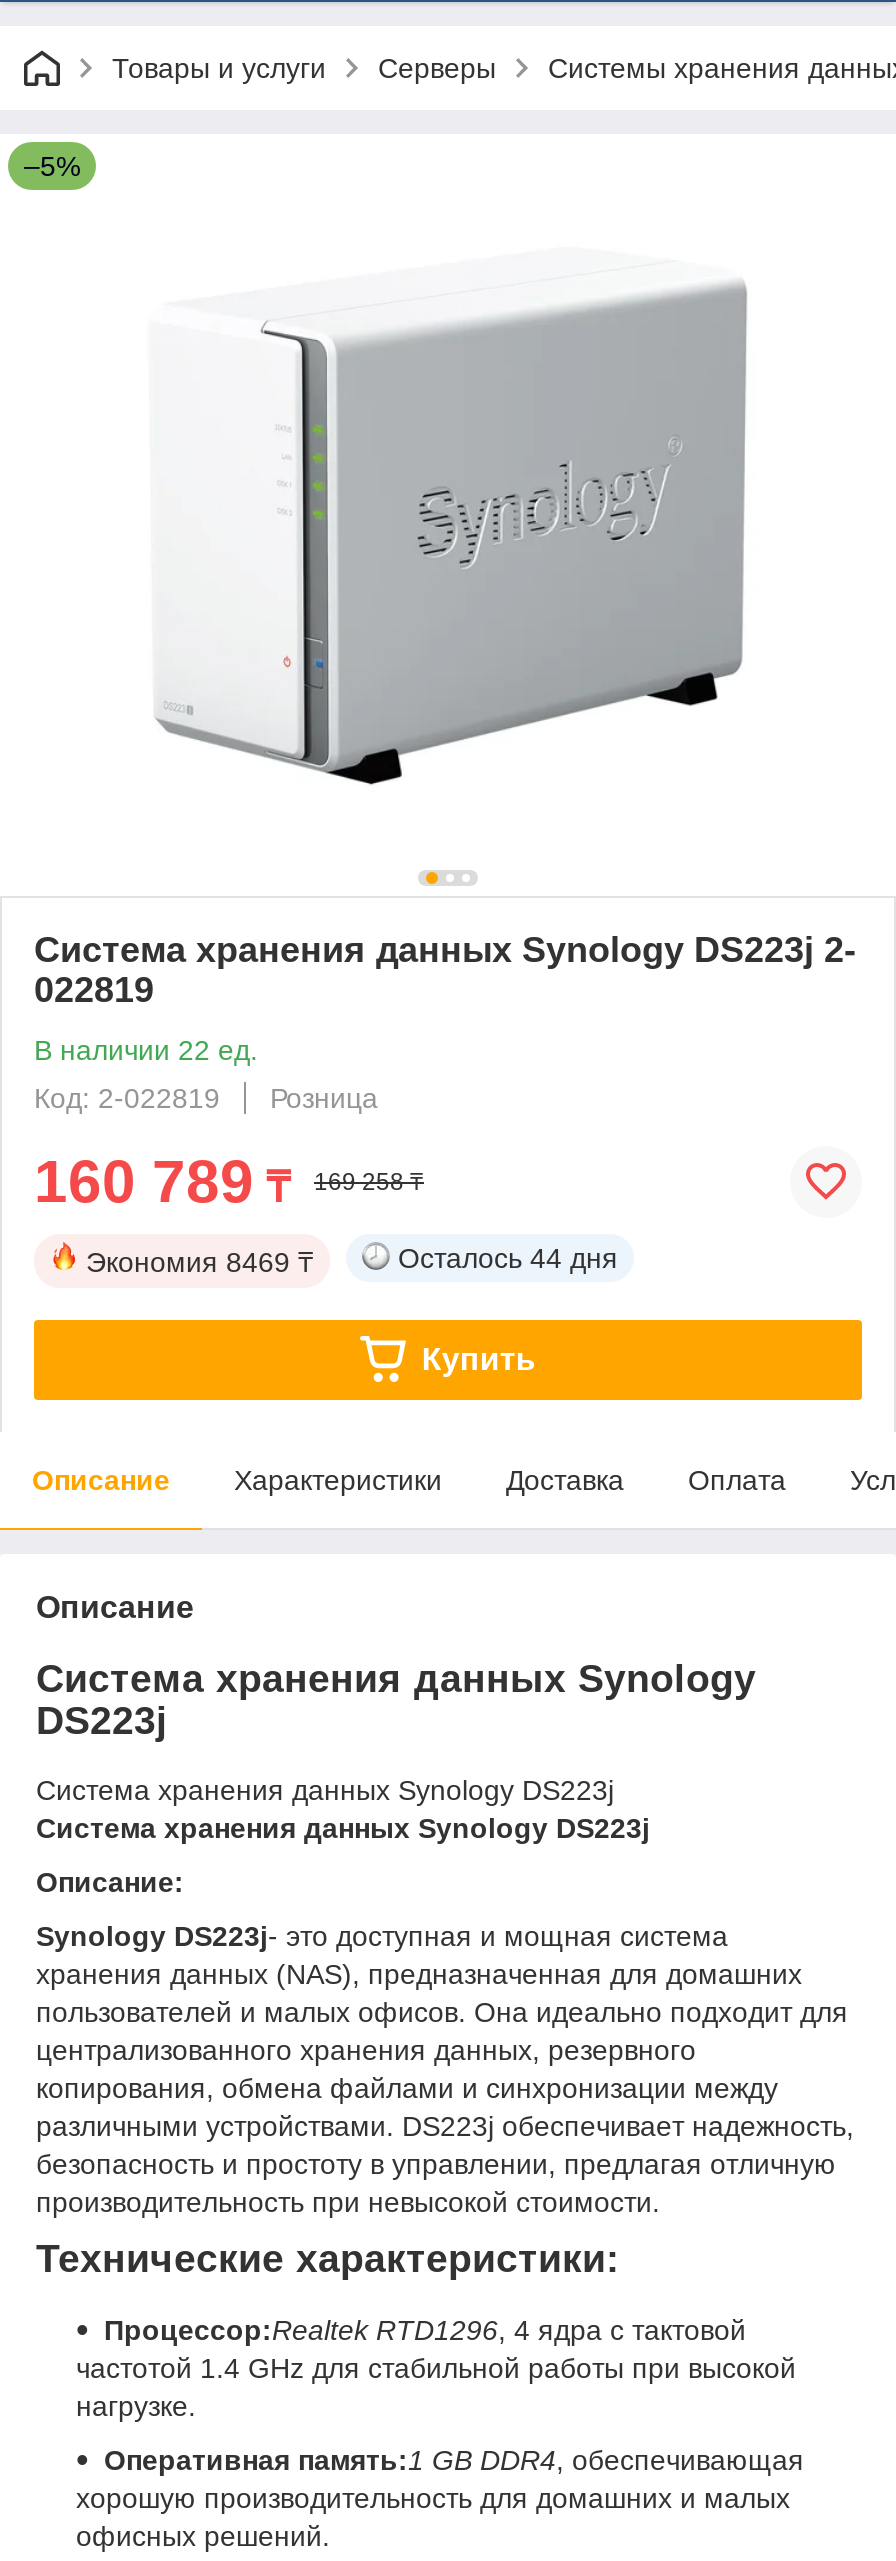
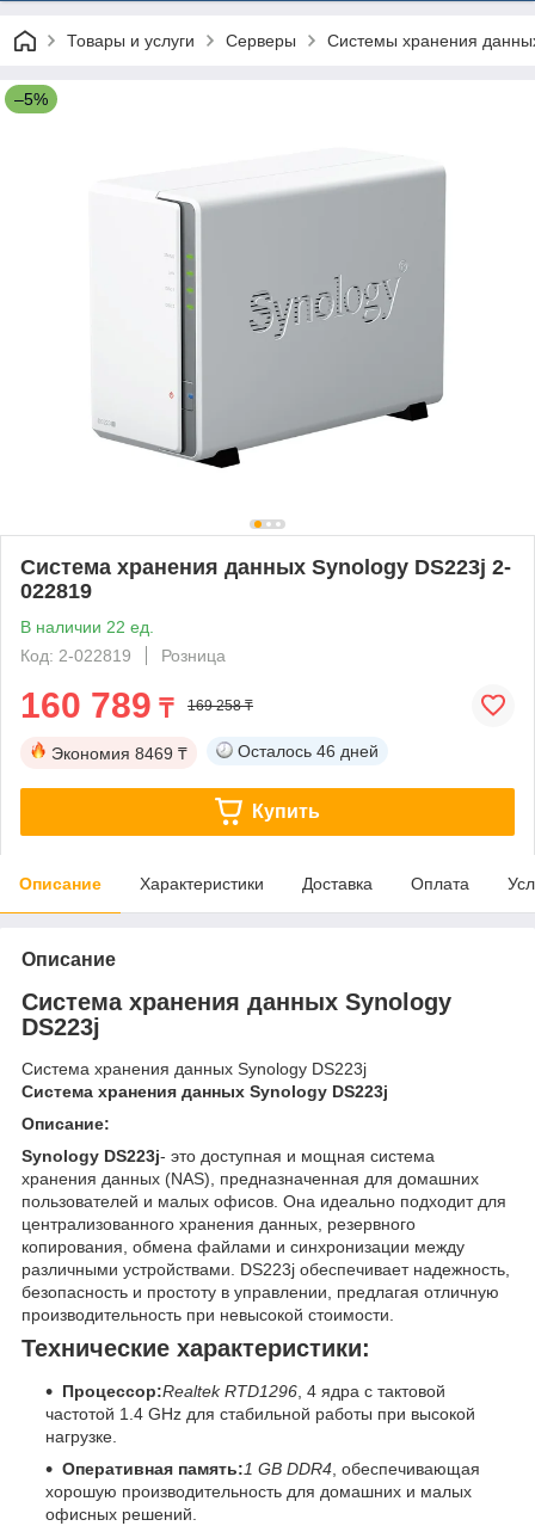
- Осталось 44 дня
+ Осталось 46 дней
